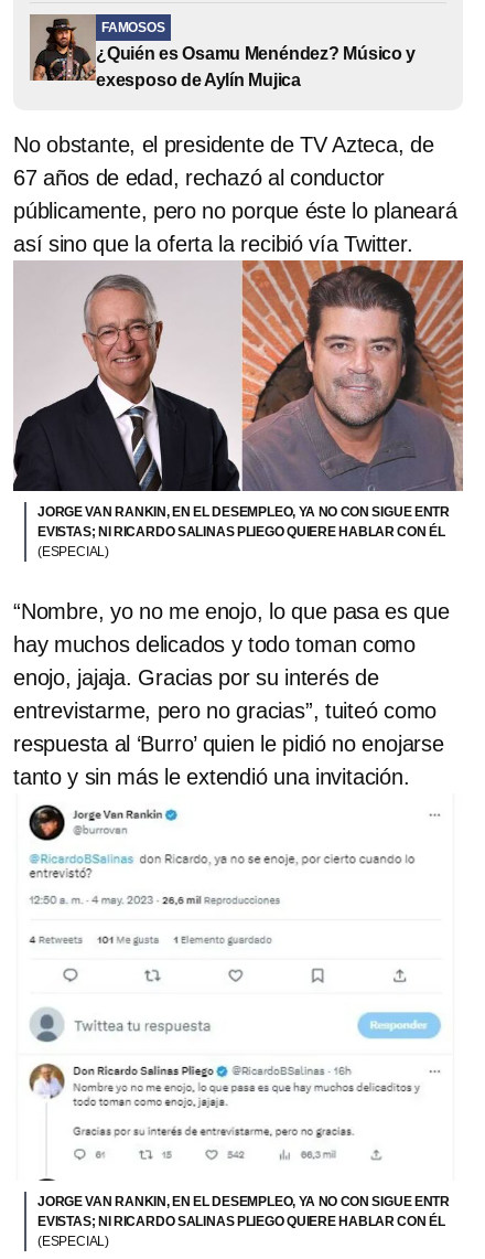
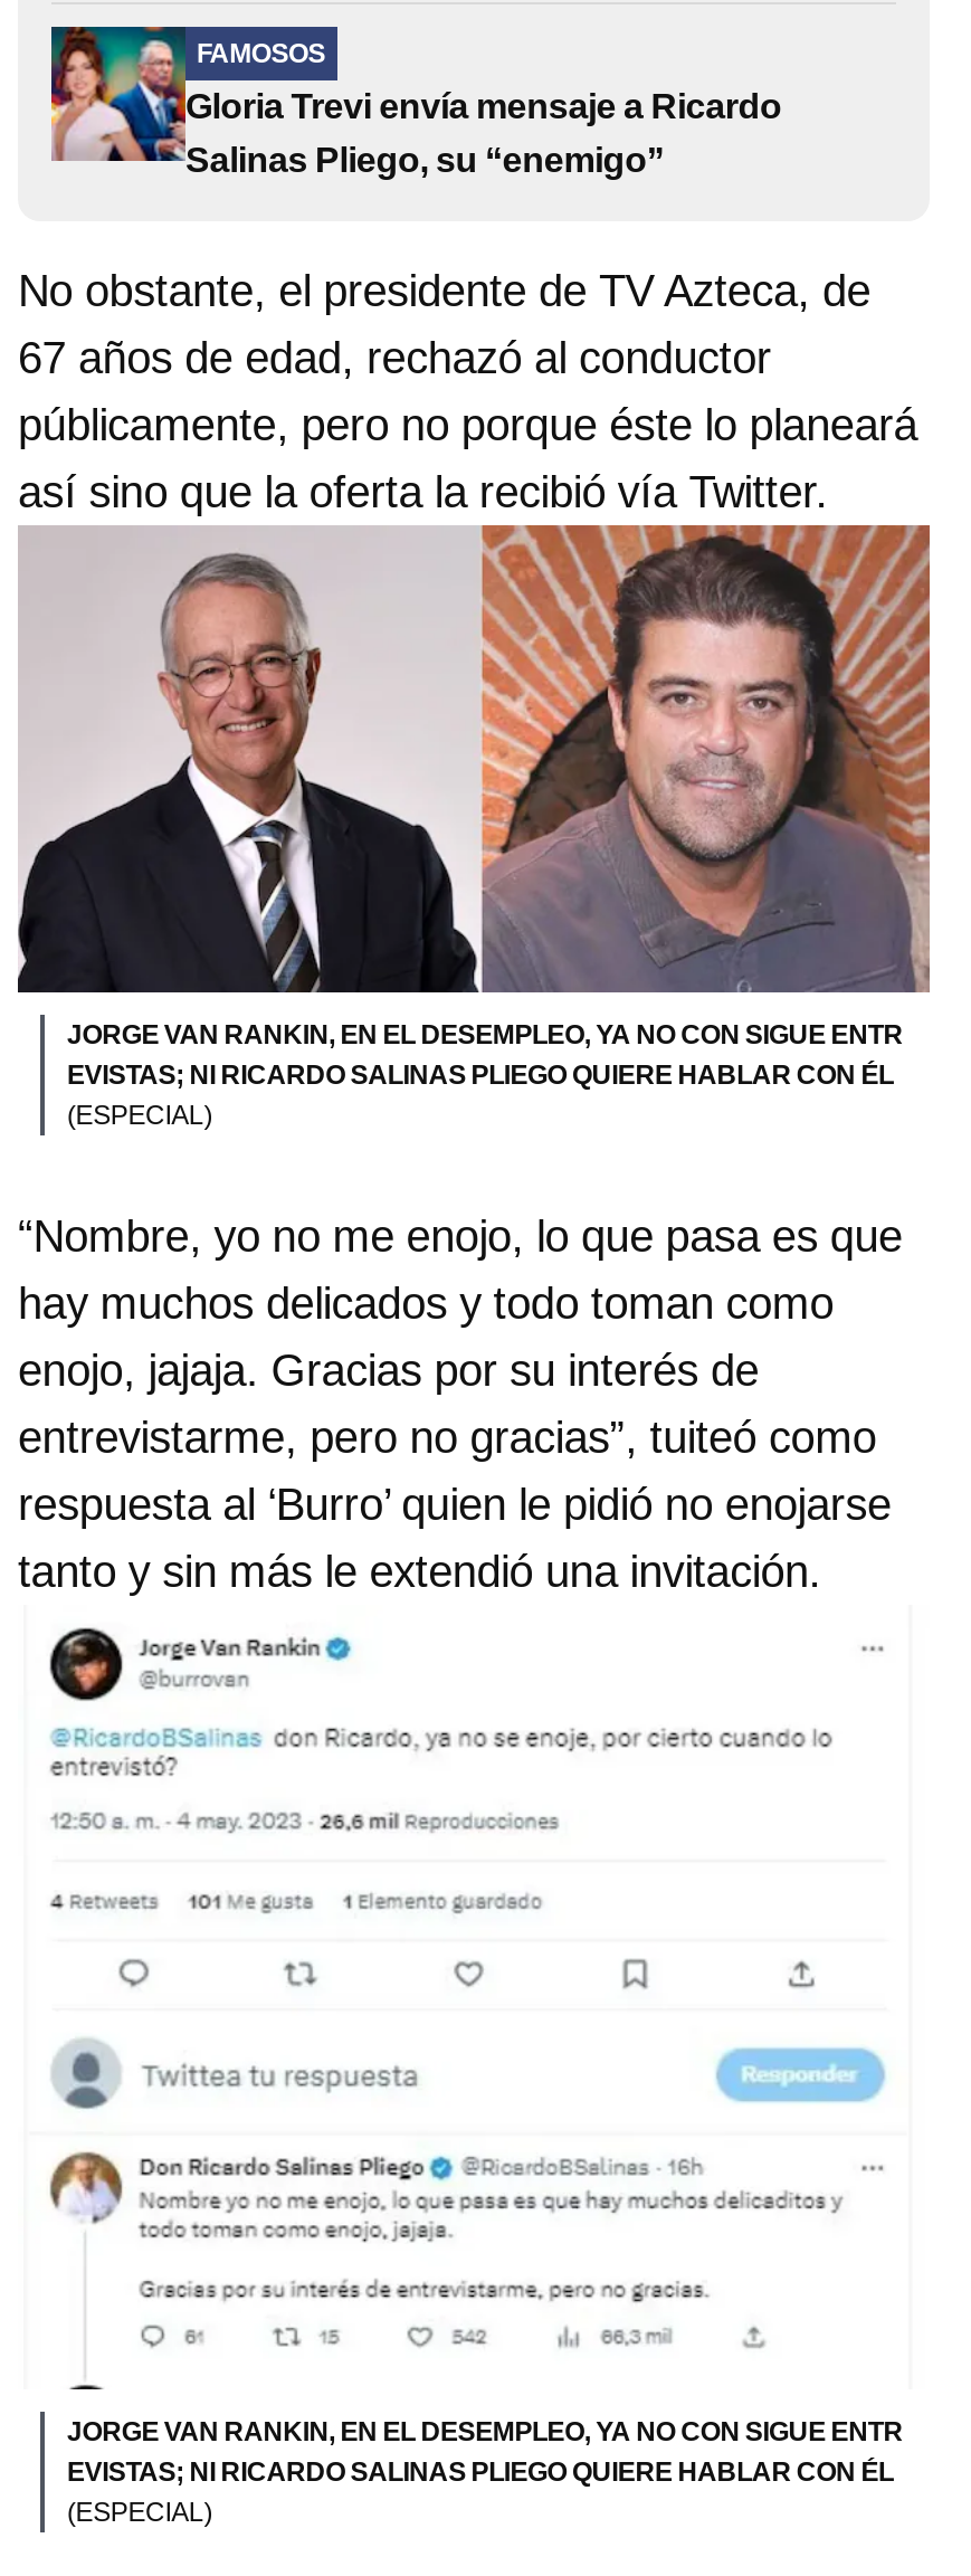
- [image]
- ¿Quién es Osamu Menéndez? Músico y
- exesposo de Aylín Mujica
+ [image]
+ Gloria Trevi envía mensaje a Ricardo
+ Salinas Pliego, su “enemigo”
